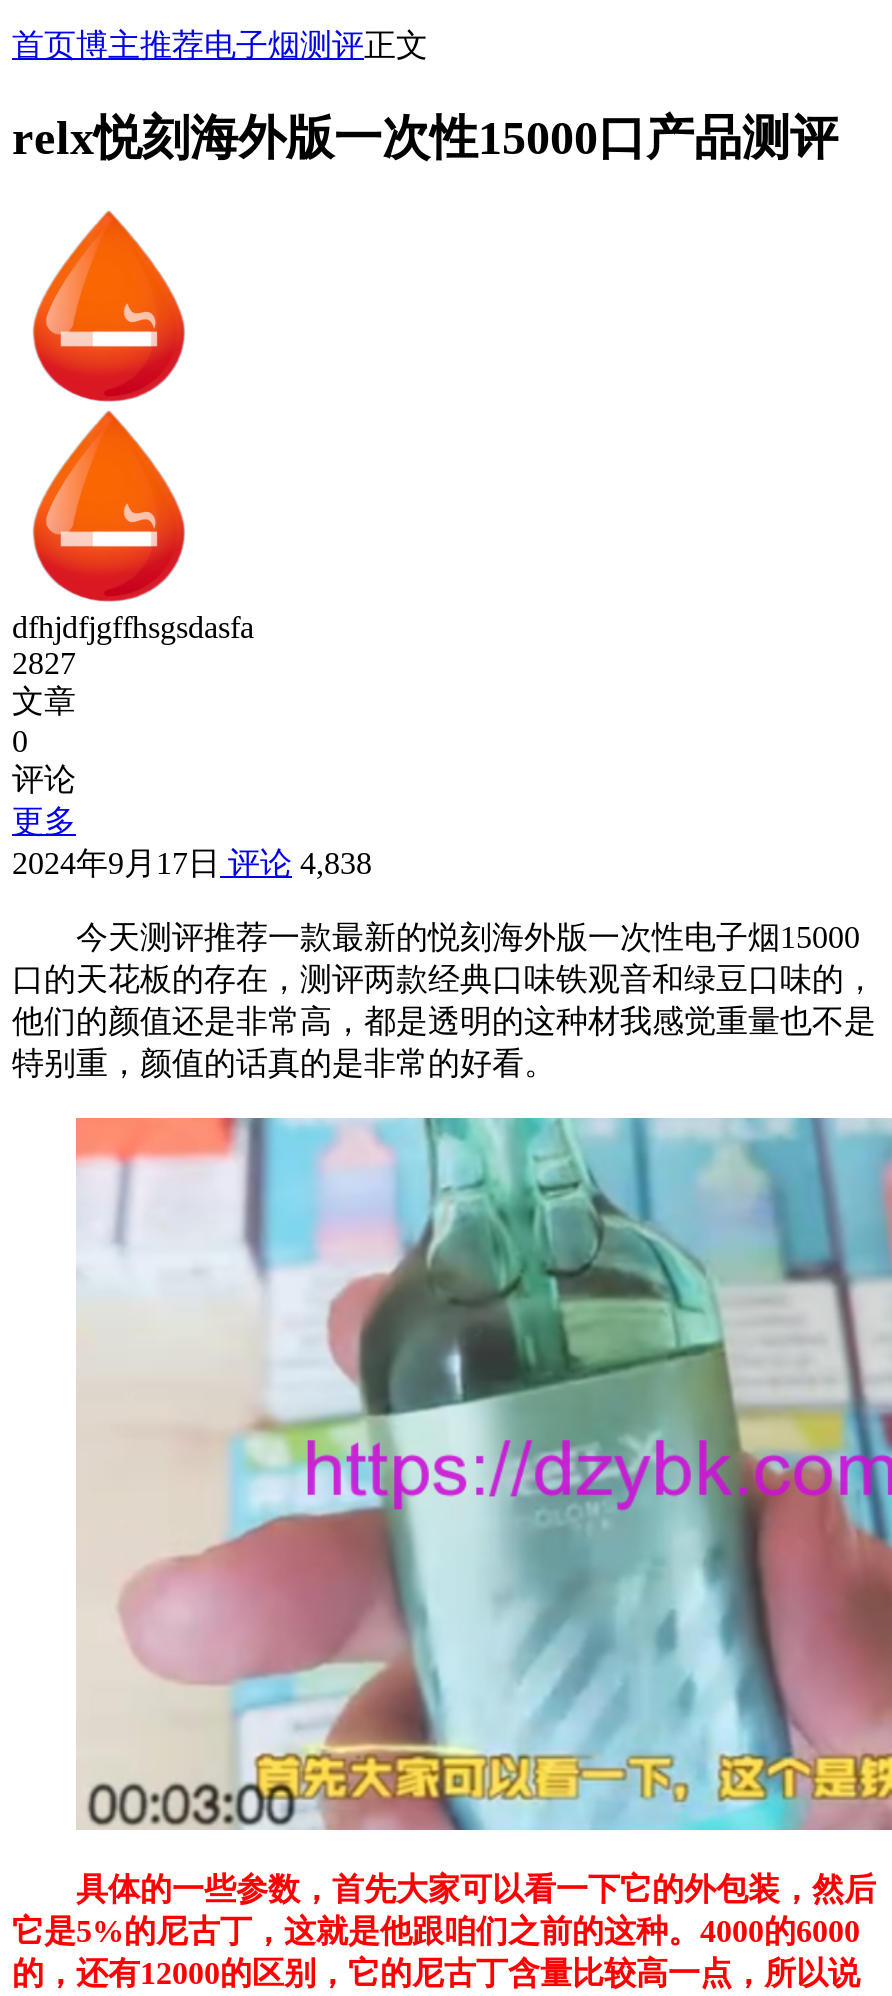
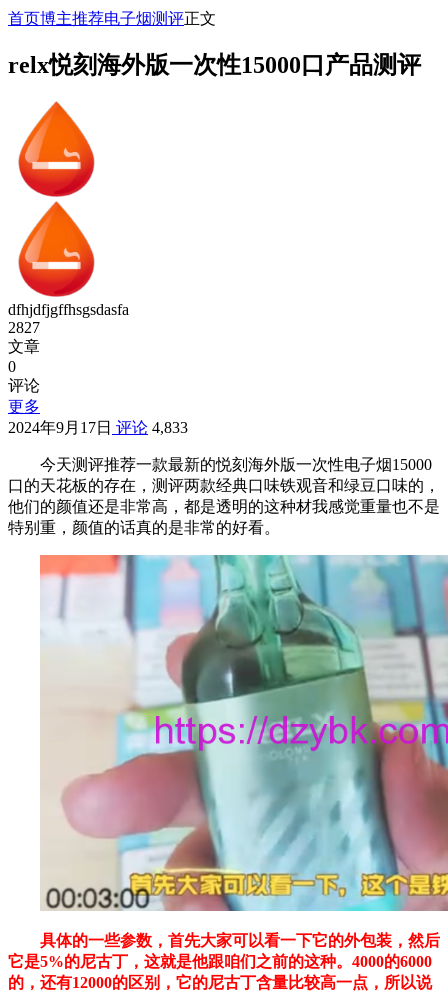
- 2024年9月17日评论4,838
+ 2024年9月17日评论4,833
